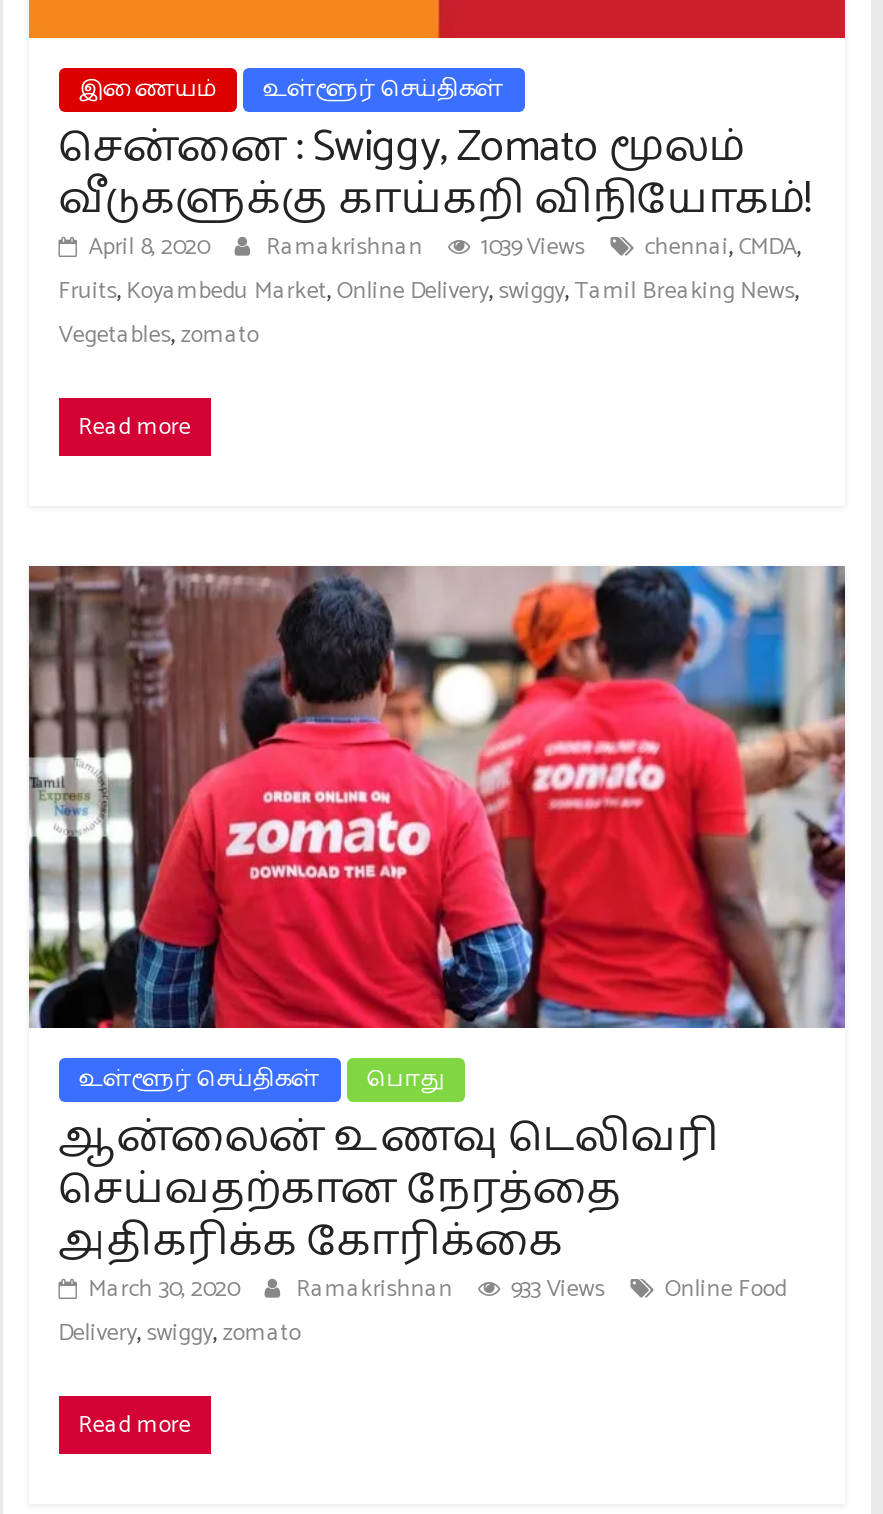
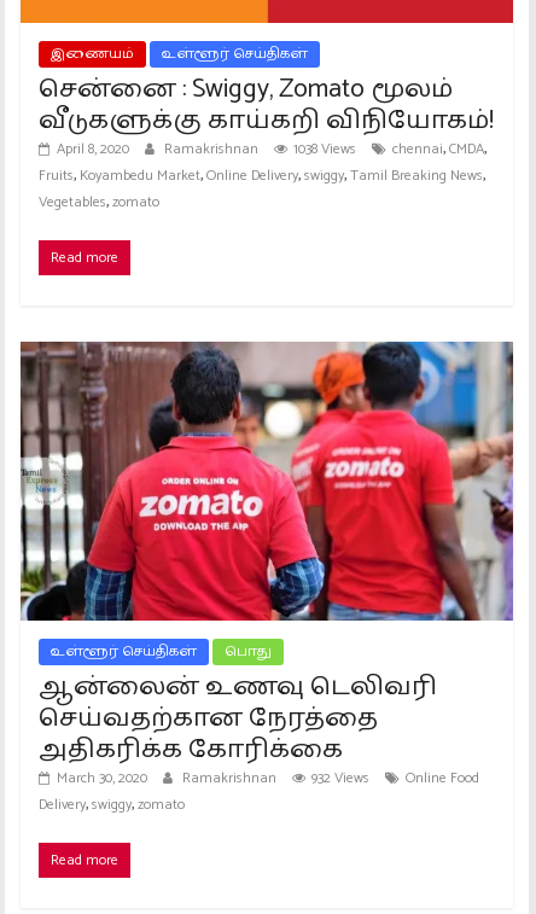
- April 8, 2020 Ramakrishnan 1039 Views chennai,CMDA
+ April 8, 2020 Ramakrishnan 1038 Views chennai,CMDA

- March 30, 2020 Ramakrishnan 933 Views Online Food
+ March 30, 2020 Ramakrishnan 932 Views Online Food
